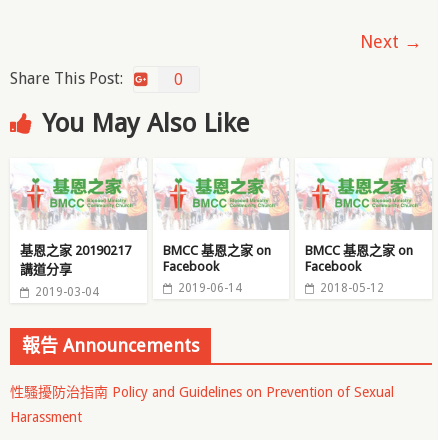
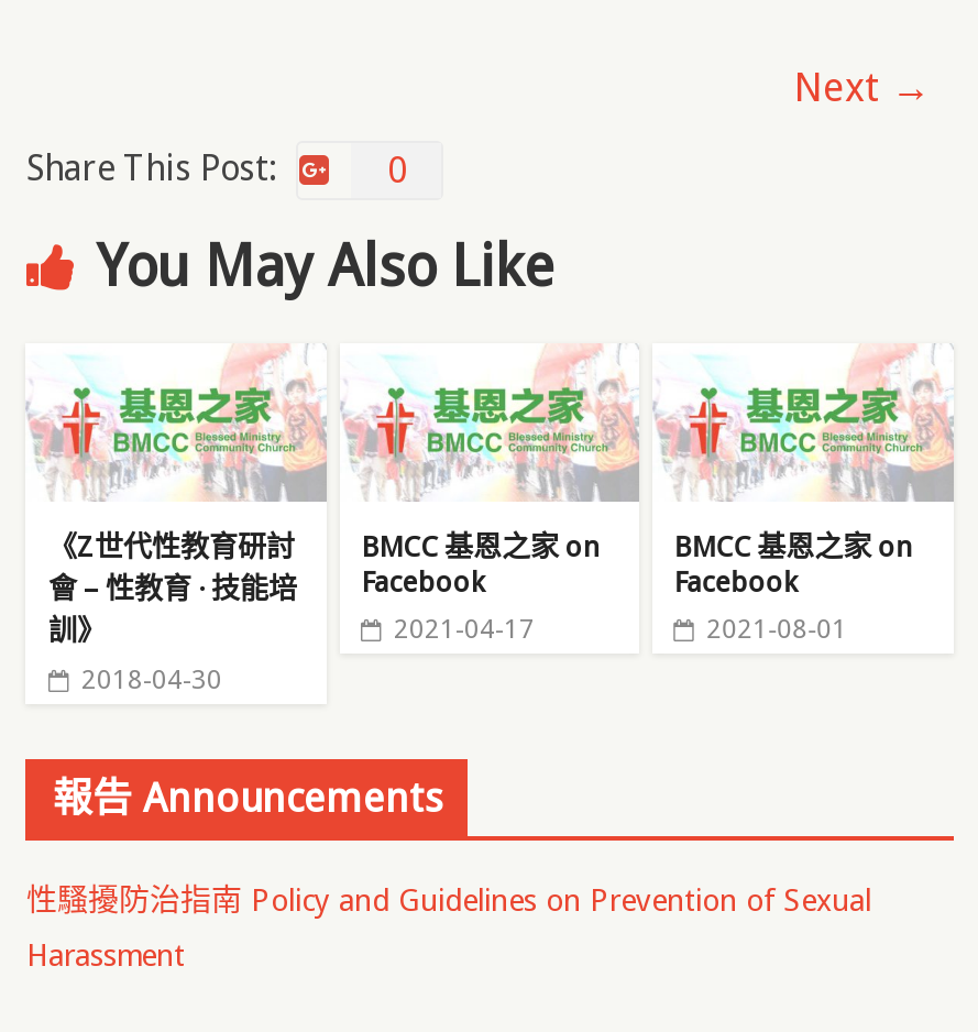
- 基恩之家 20190217
- 講道分享
+ 《Z世代性教育研討
+ 會 – 性教育 · 技能培
+ 訓》

- 2019-03-04
+ 2018-04-30

- 2019-06-14
+ 2021-04-17

- 2018-05-12
+ 2021-08-01
